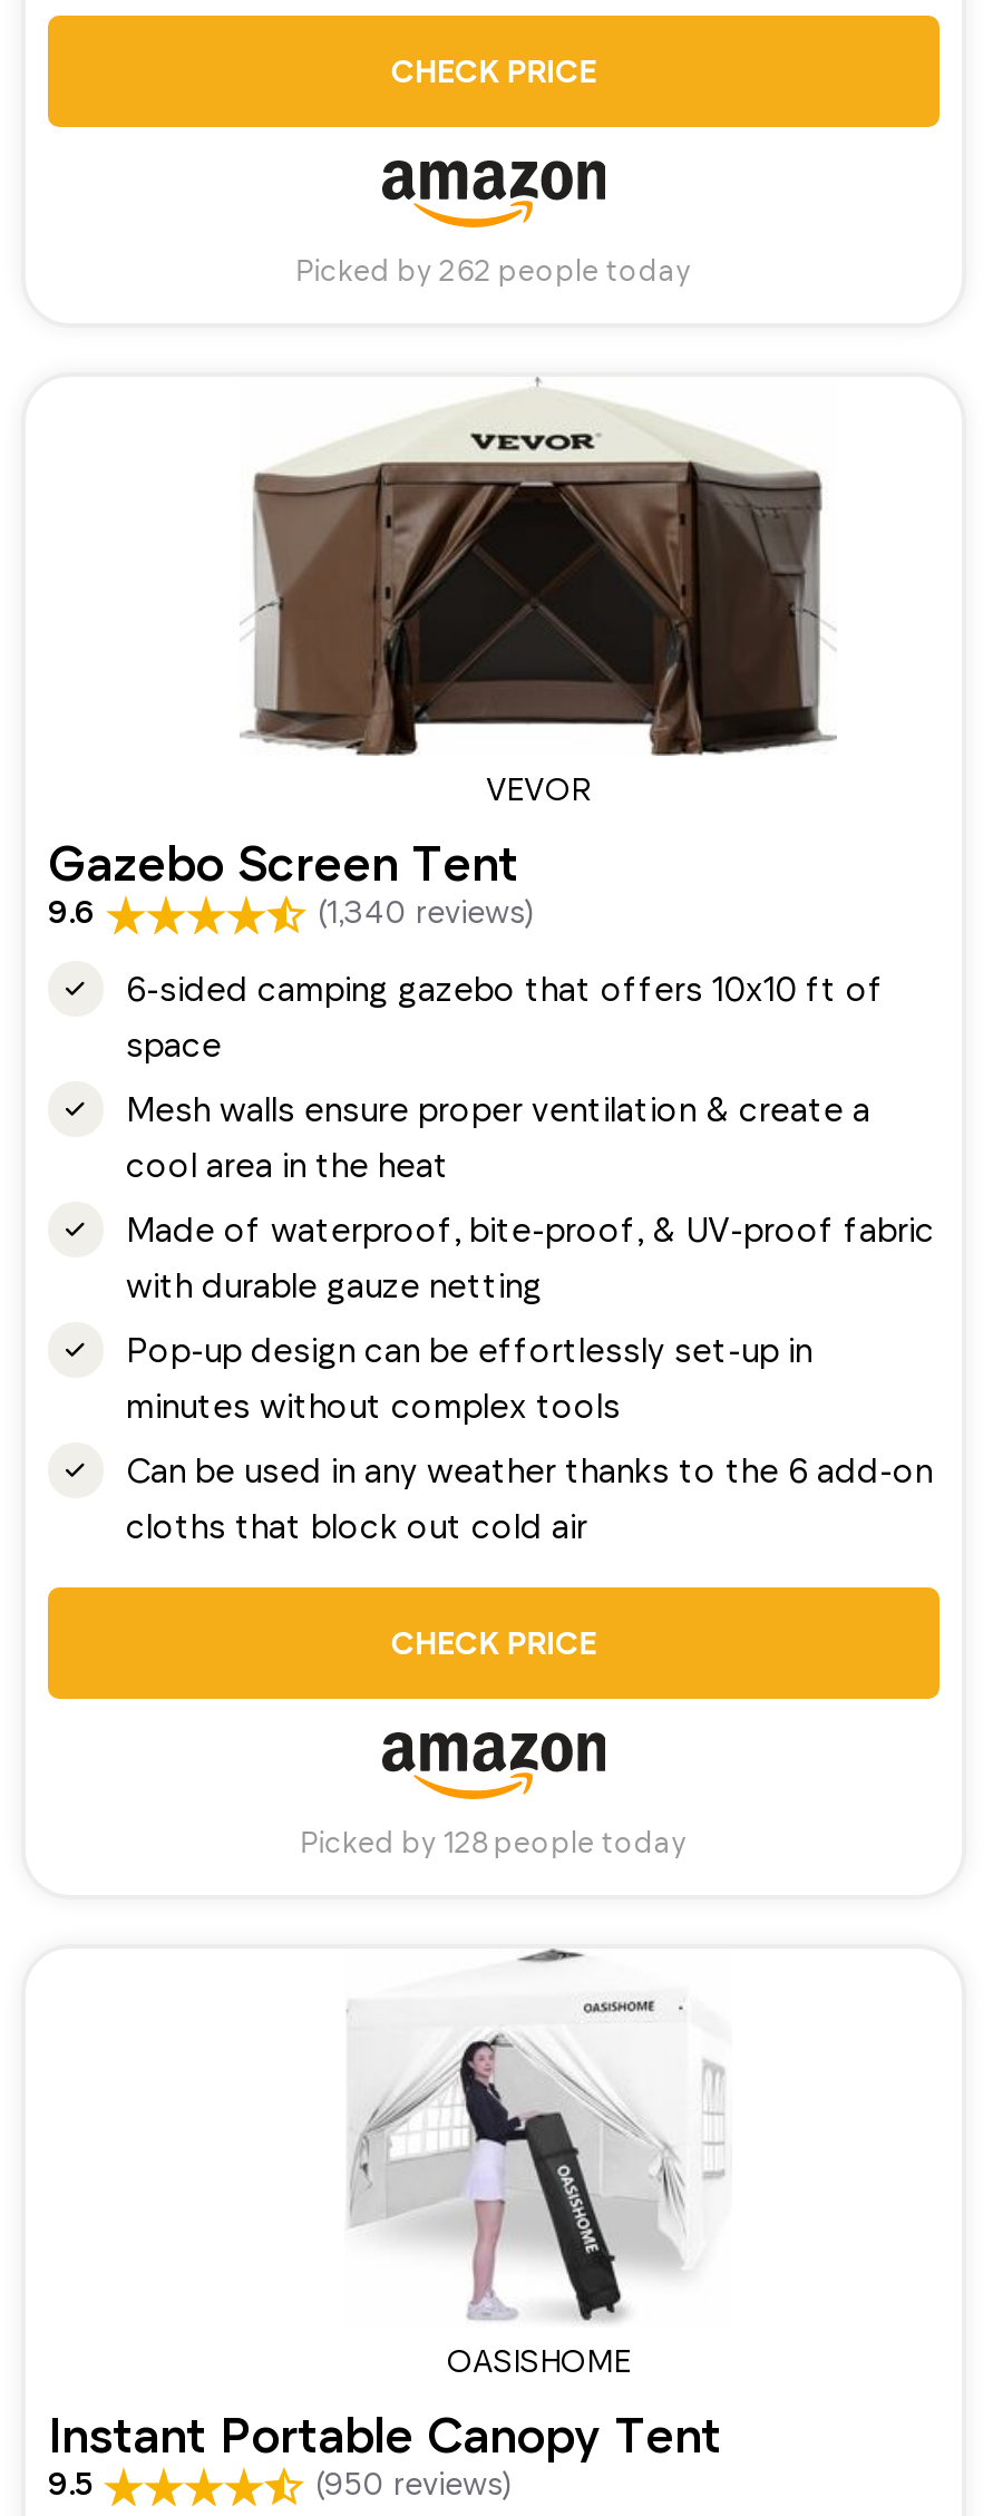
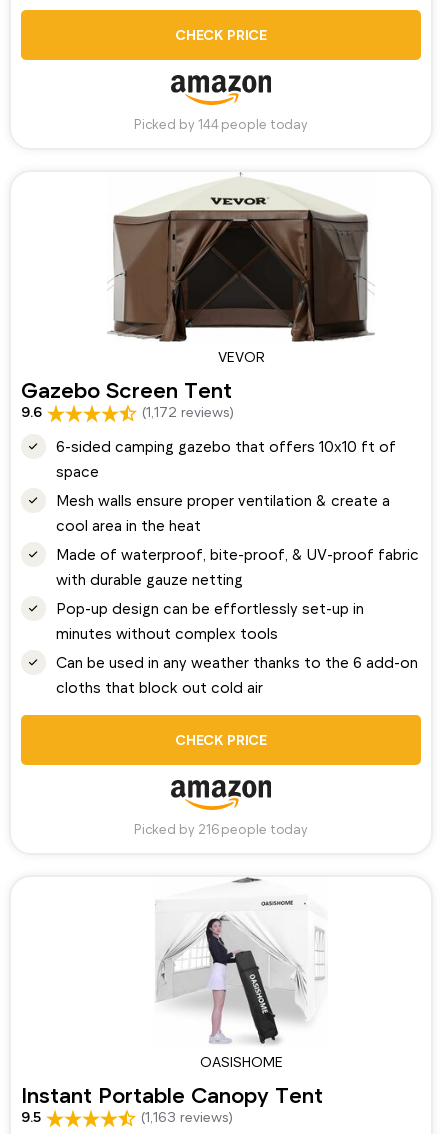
- Picked by 262 people today
+ Picked by 144 people today

- (1,340 reviews)
+ (1,172 reviews)

- Picked by 128 people today
+ Picked by 216 people today

- (950 reviews)
+ (1,163 reviews)
